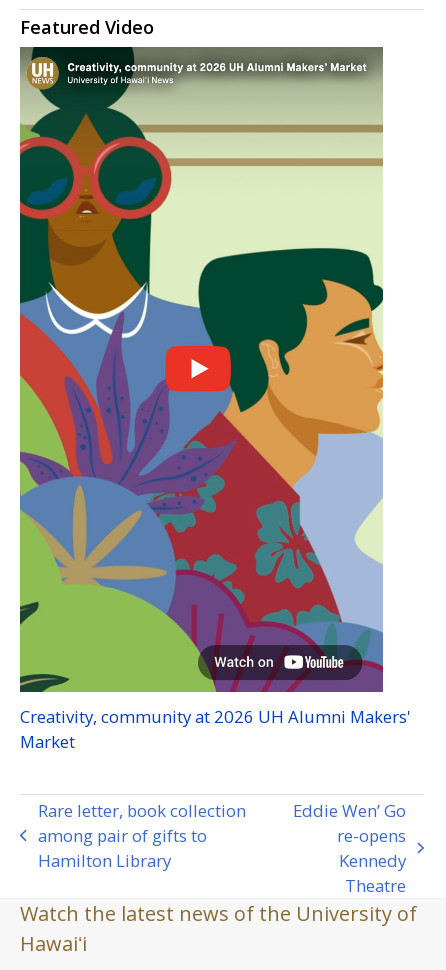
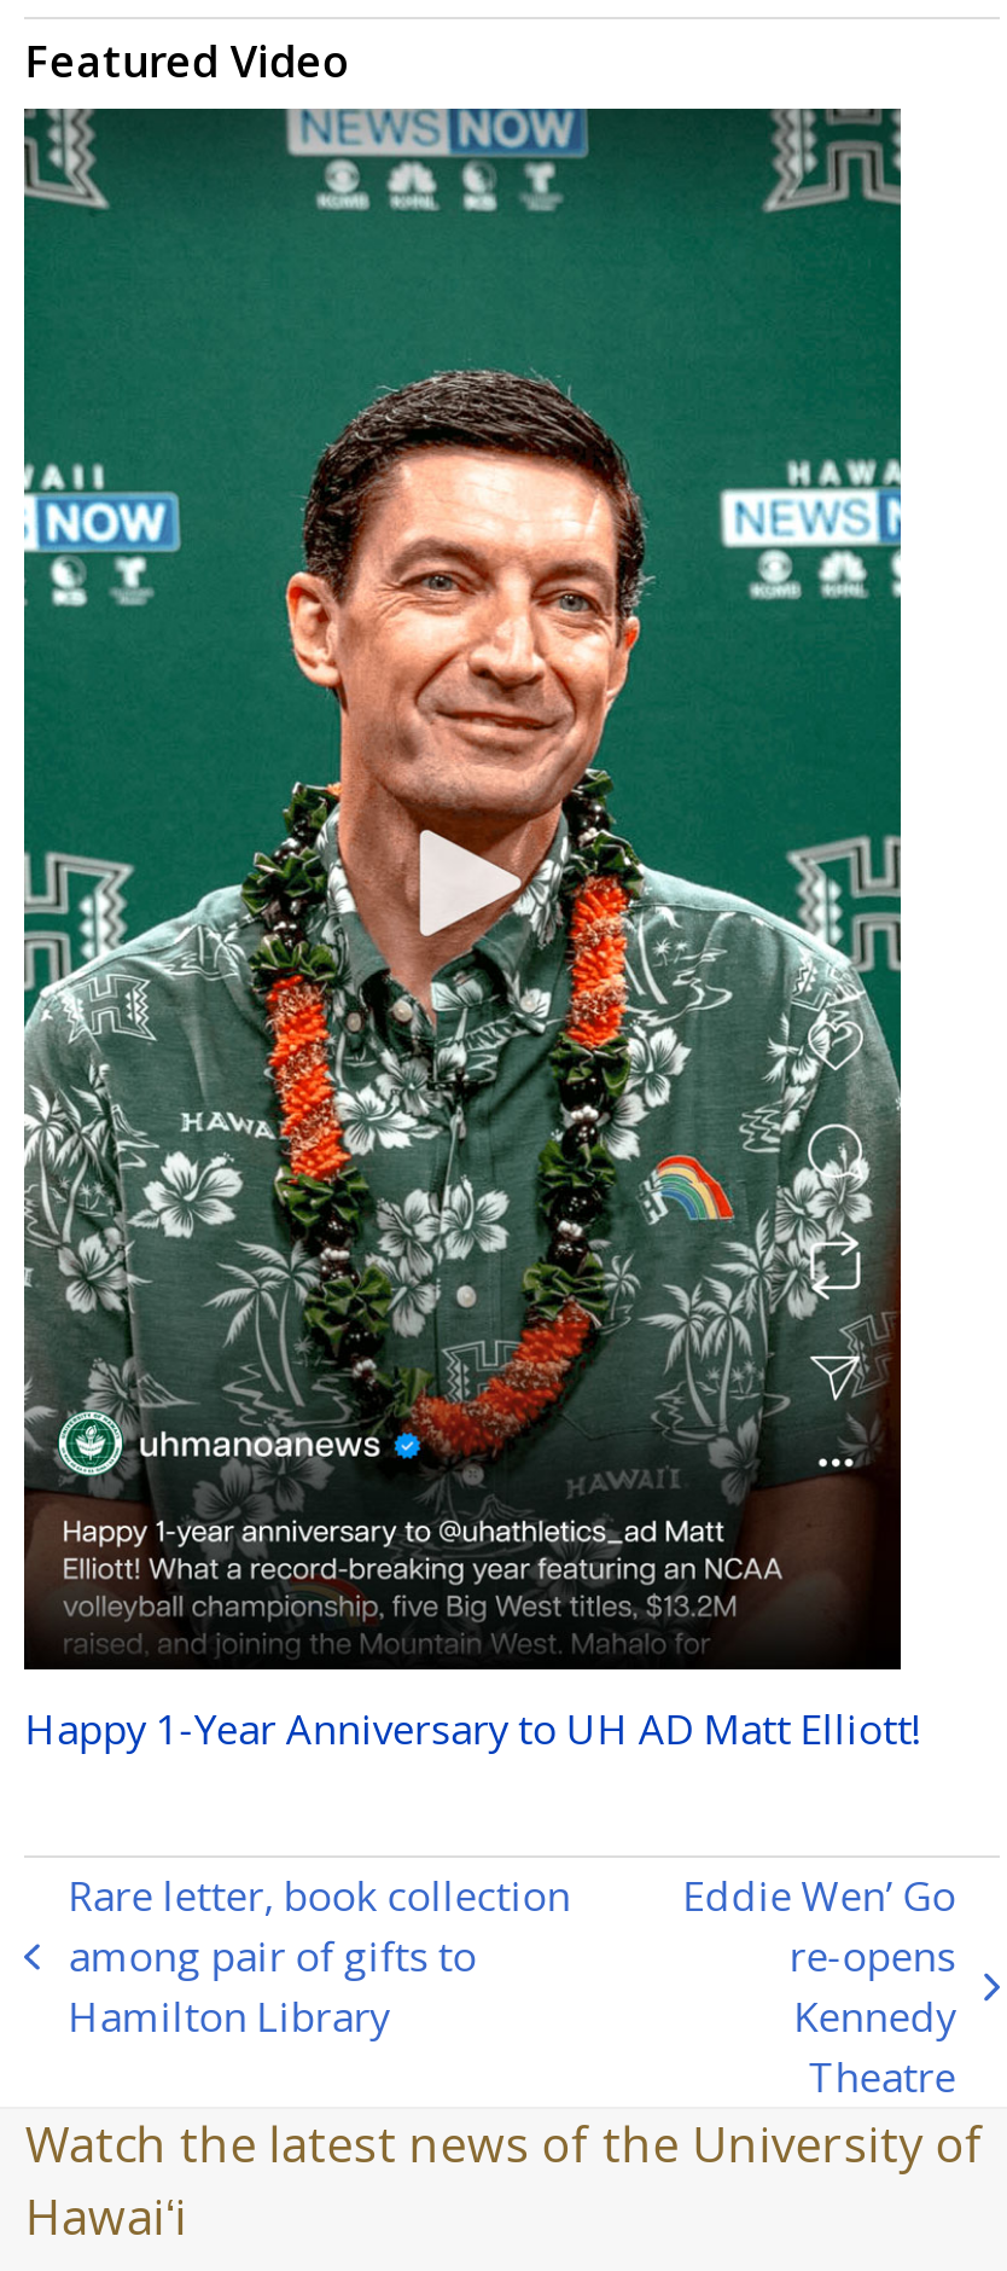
- [image]
- Creativity, community at 2026 UH Alumni Makers'
- Market
+ [image]
+ Happy 1-Year Anniversary to UH AD Matt Elliott!
